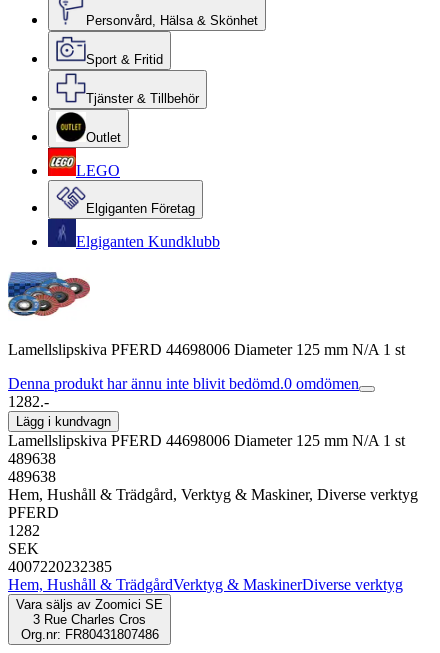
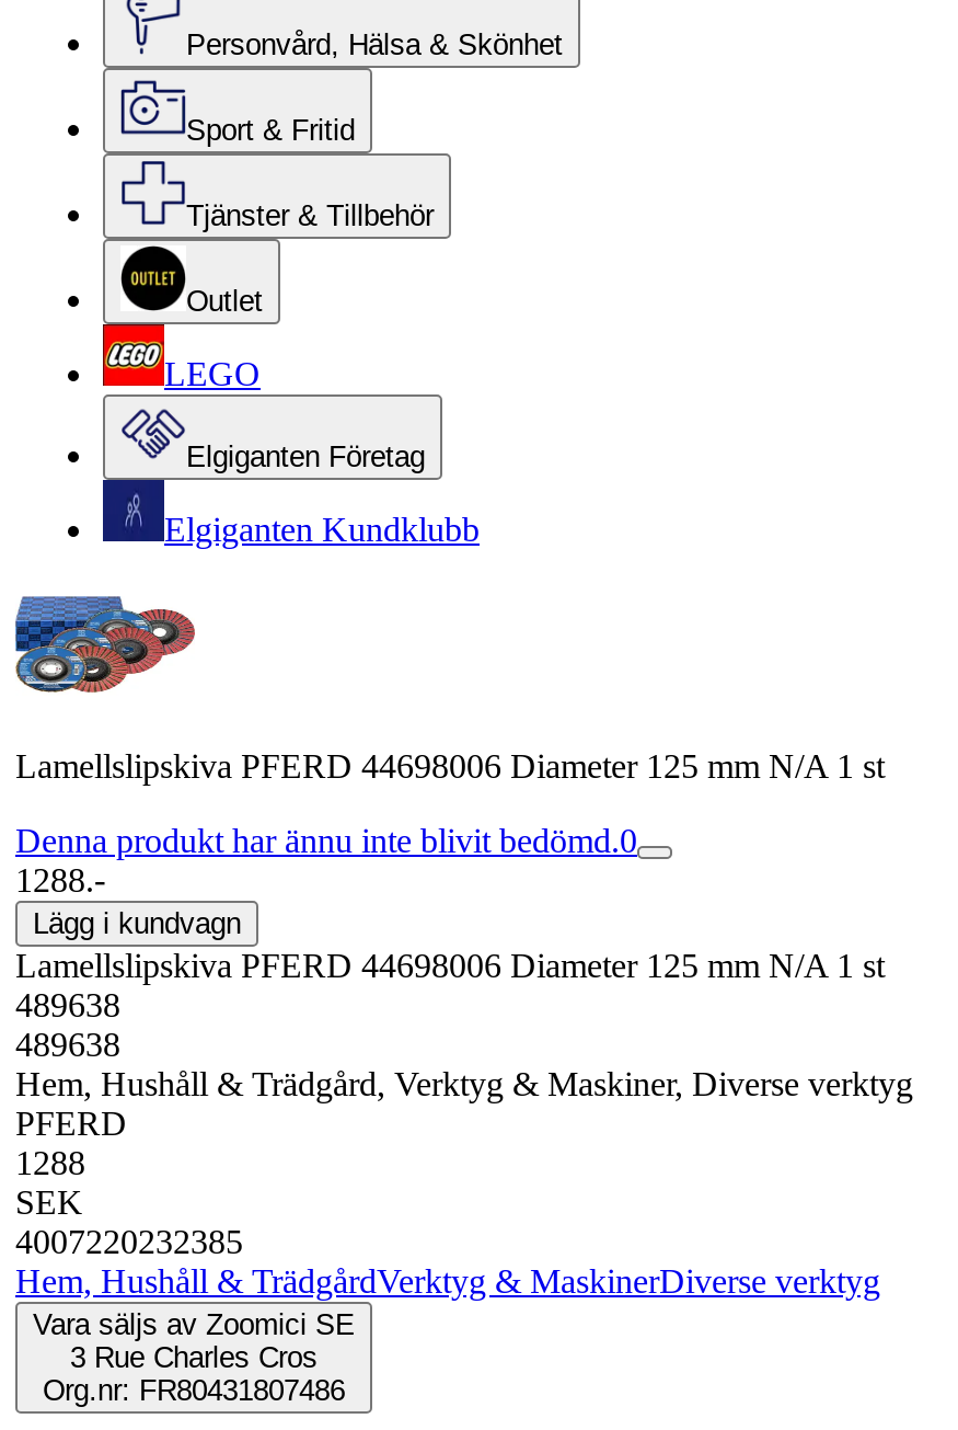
- Denna produkt har ännu inte blivit bedömd.0 omdömen
- 1282.-
+ Denna produkt har ännu inte blivit bedömd.0
+ 1288.-

- 1282
+ 1288
